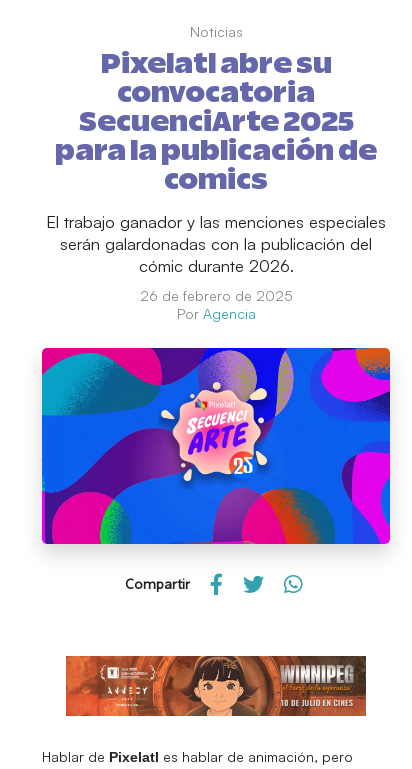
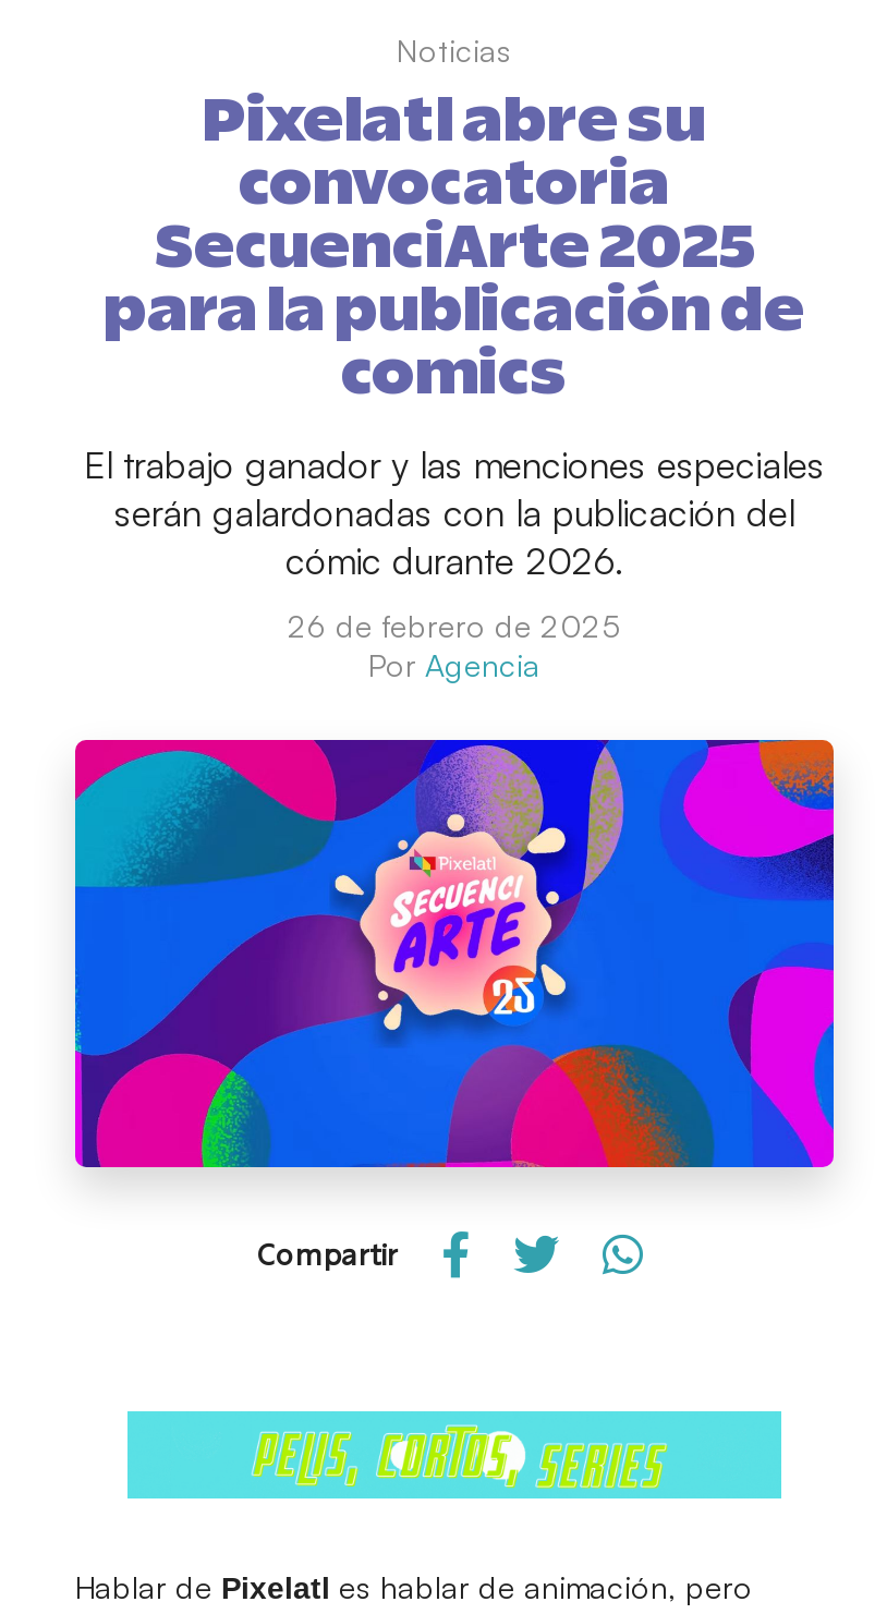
- [image]
+ [image]
